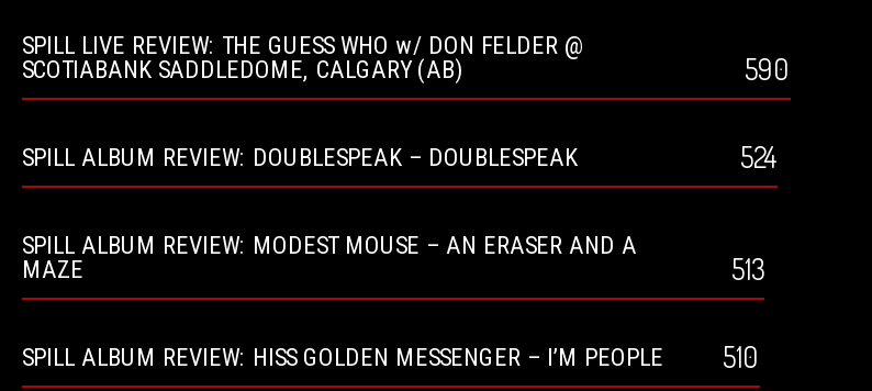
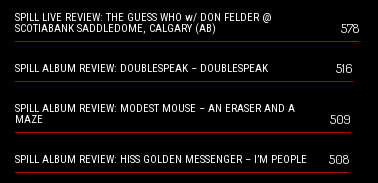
- 590
+ 578

- 524
+ 516

- 513
+ 509

- 510
+ 508
